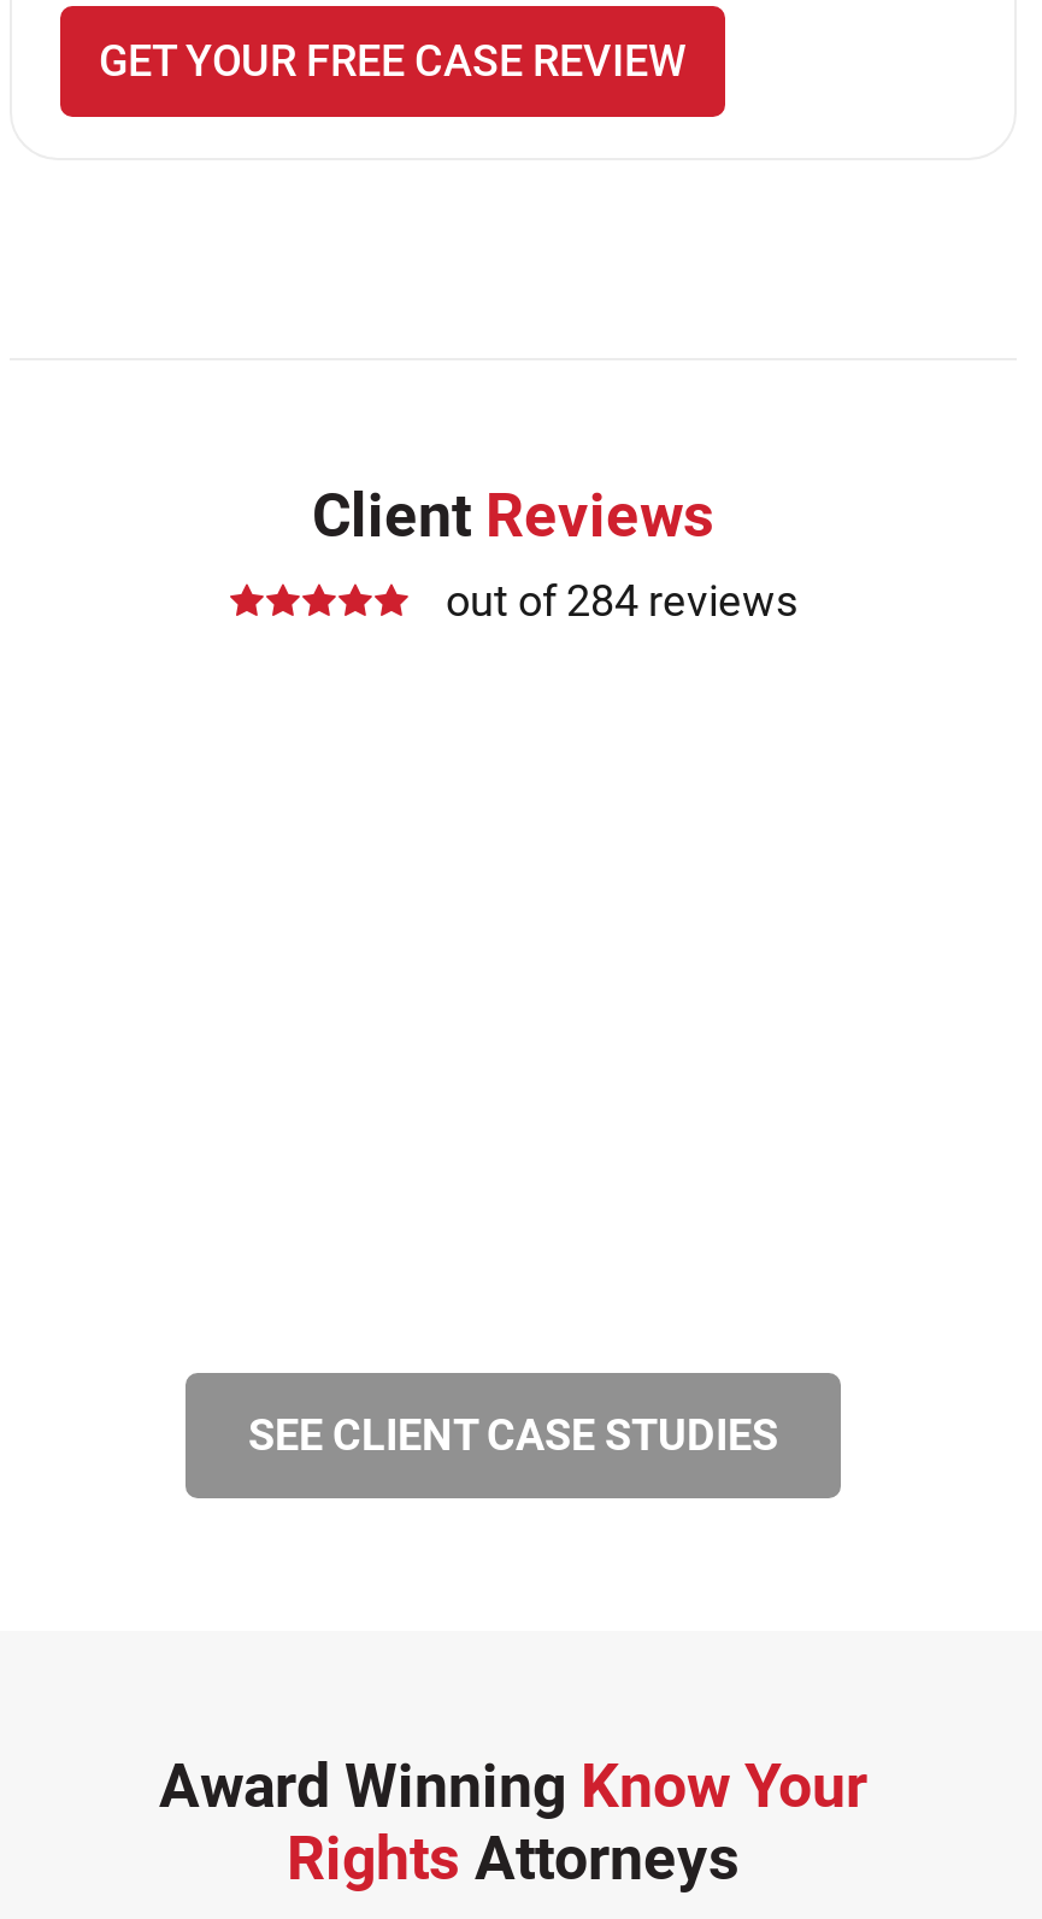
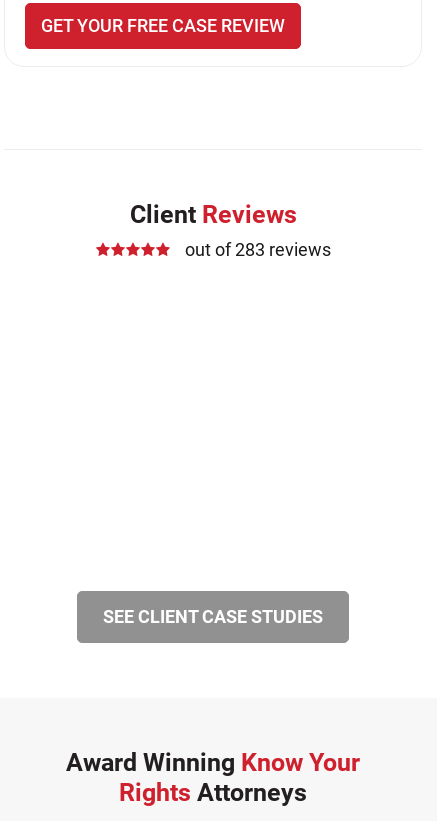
- out of 284 reviews
+ out of 283 reviews
